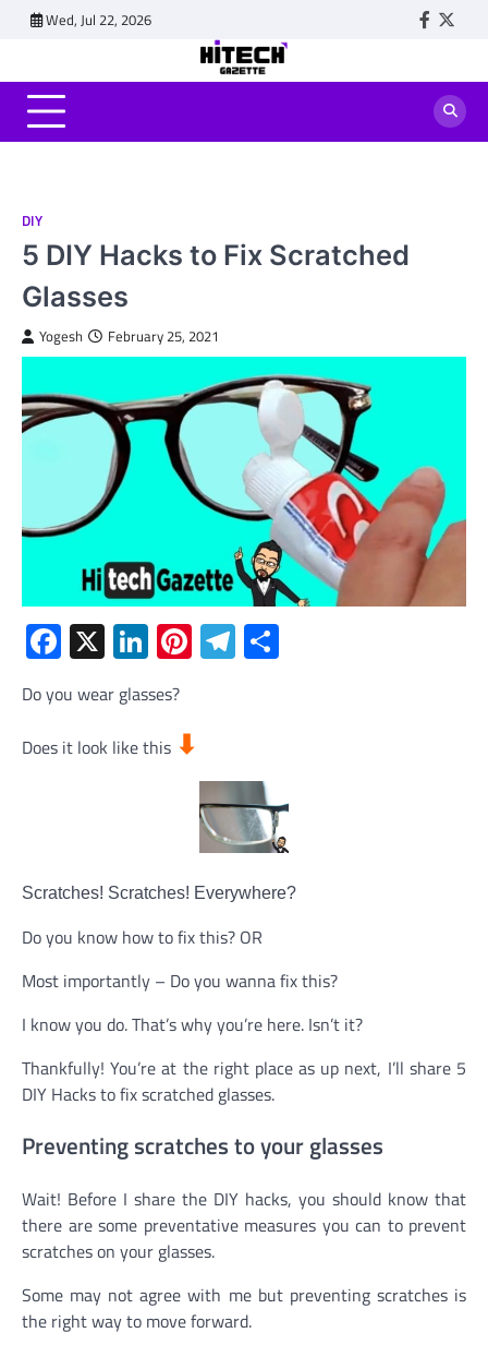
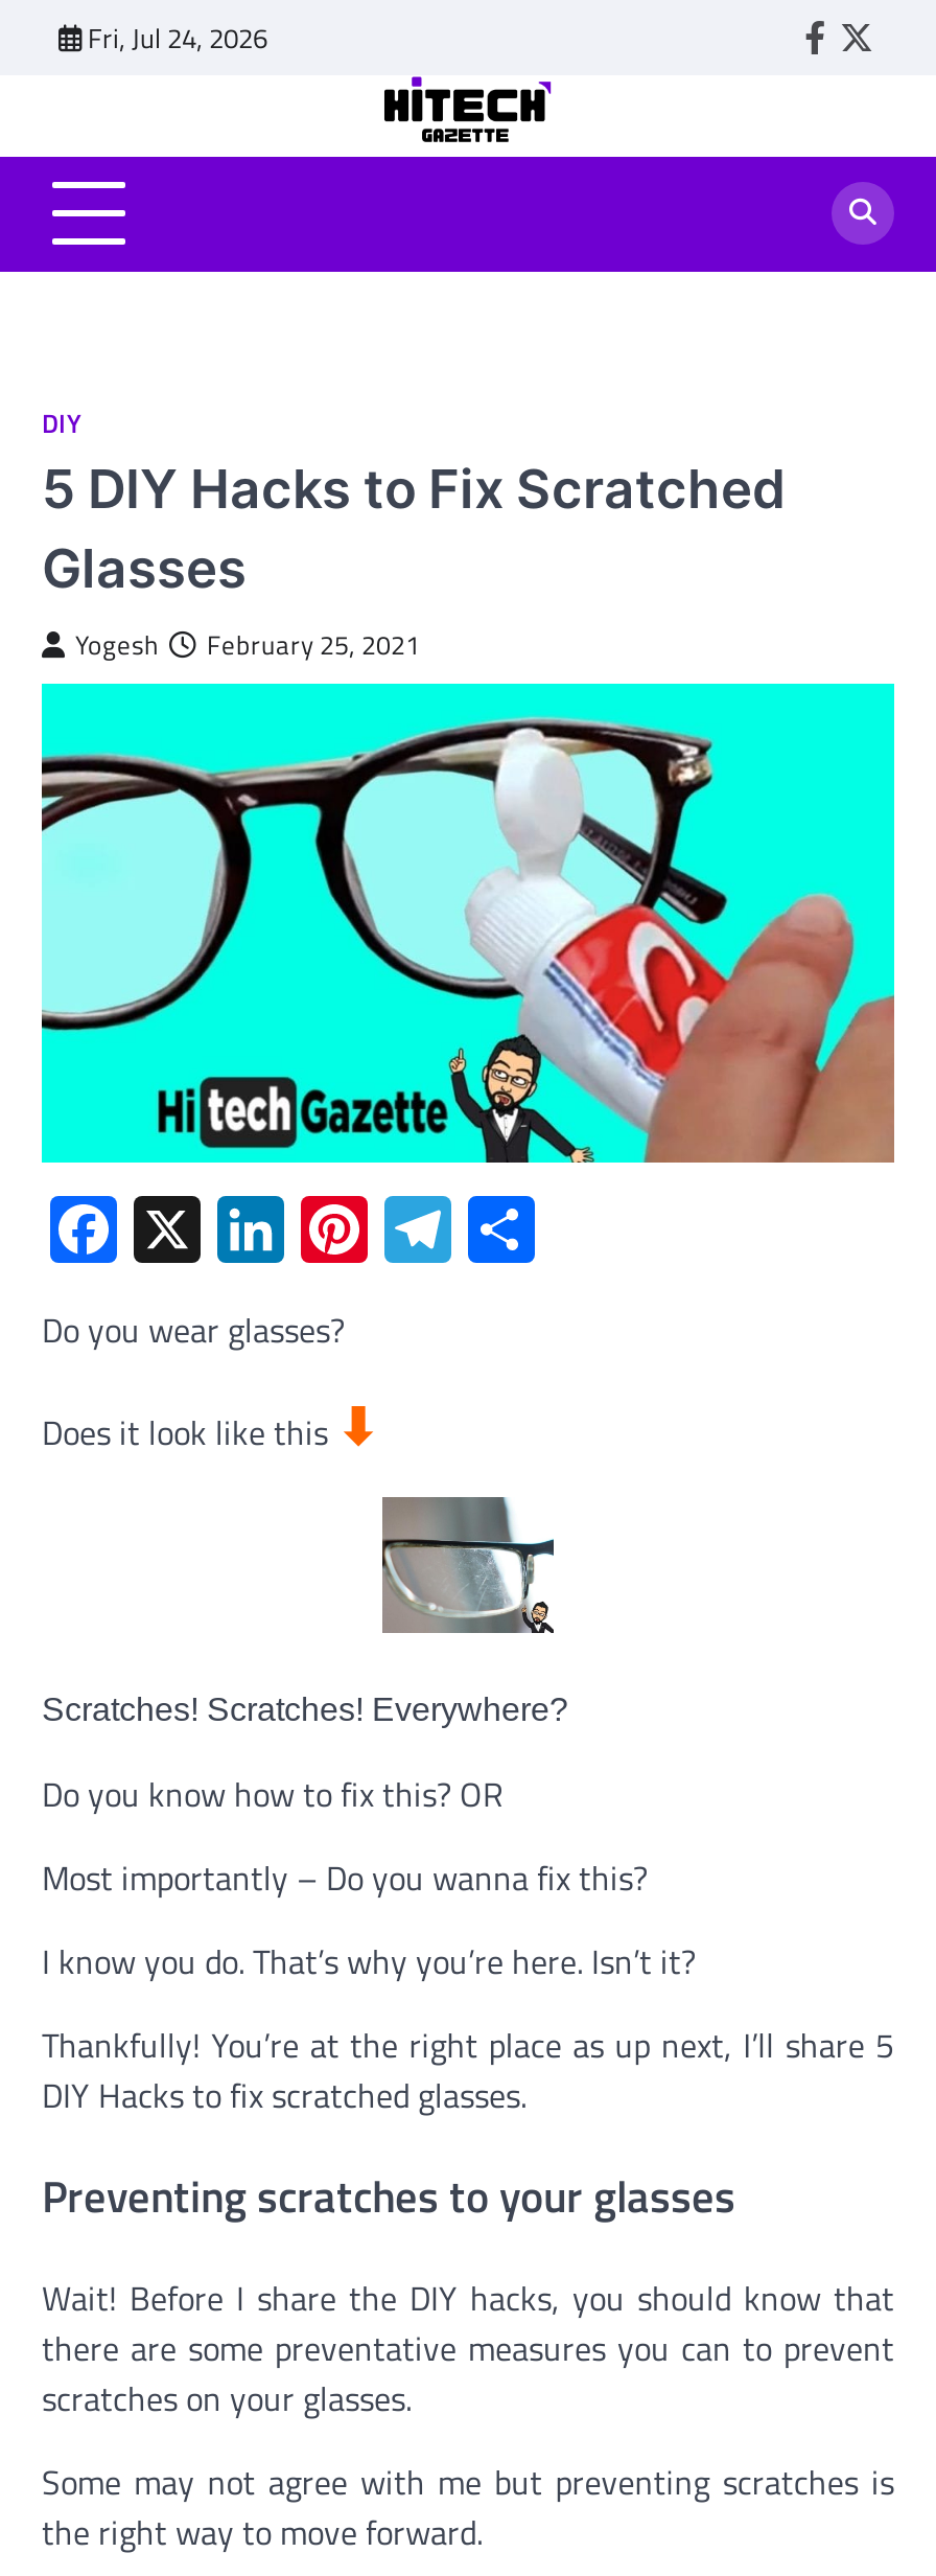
- Wed, Jul 22, 2026
+ Fri, Jul 24, 2026
